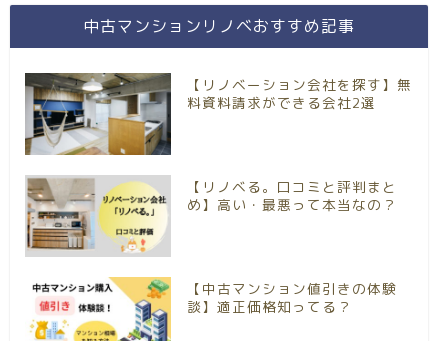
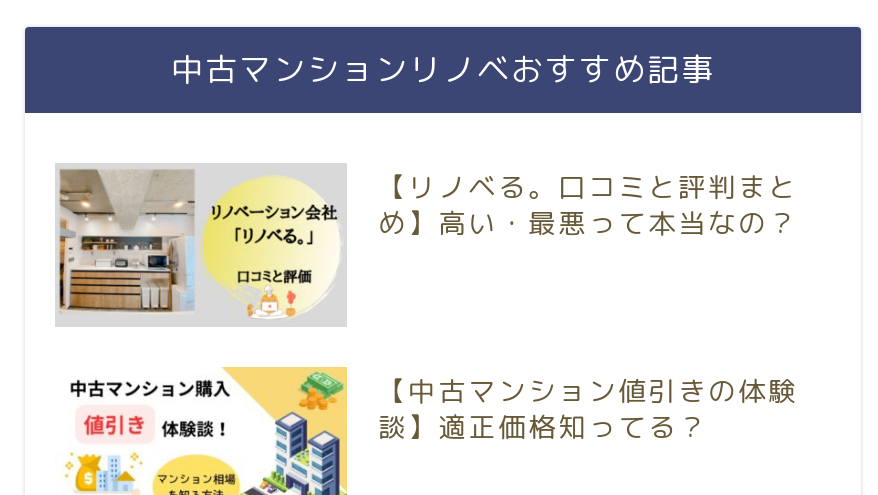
- [image]
- 【リノベーション会社を探す】無
- 料資料請求ができる会社2選
